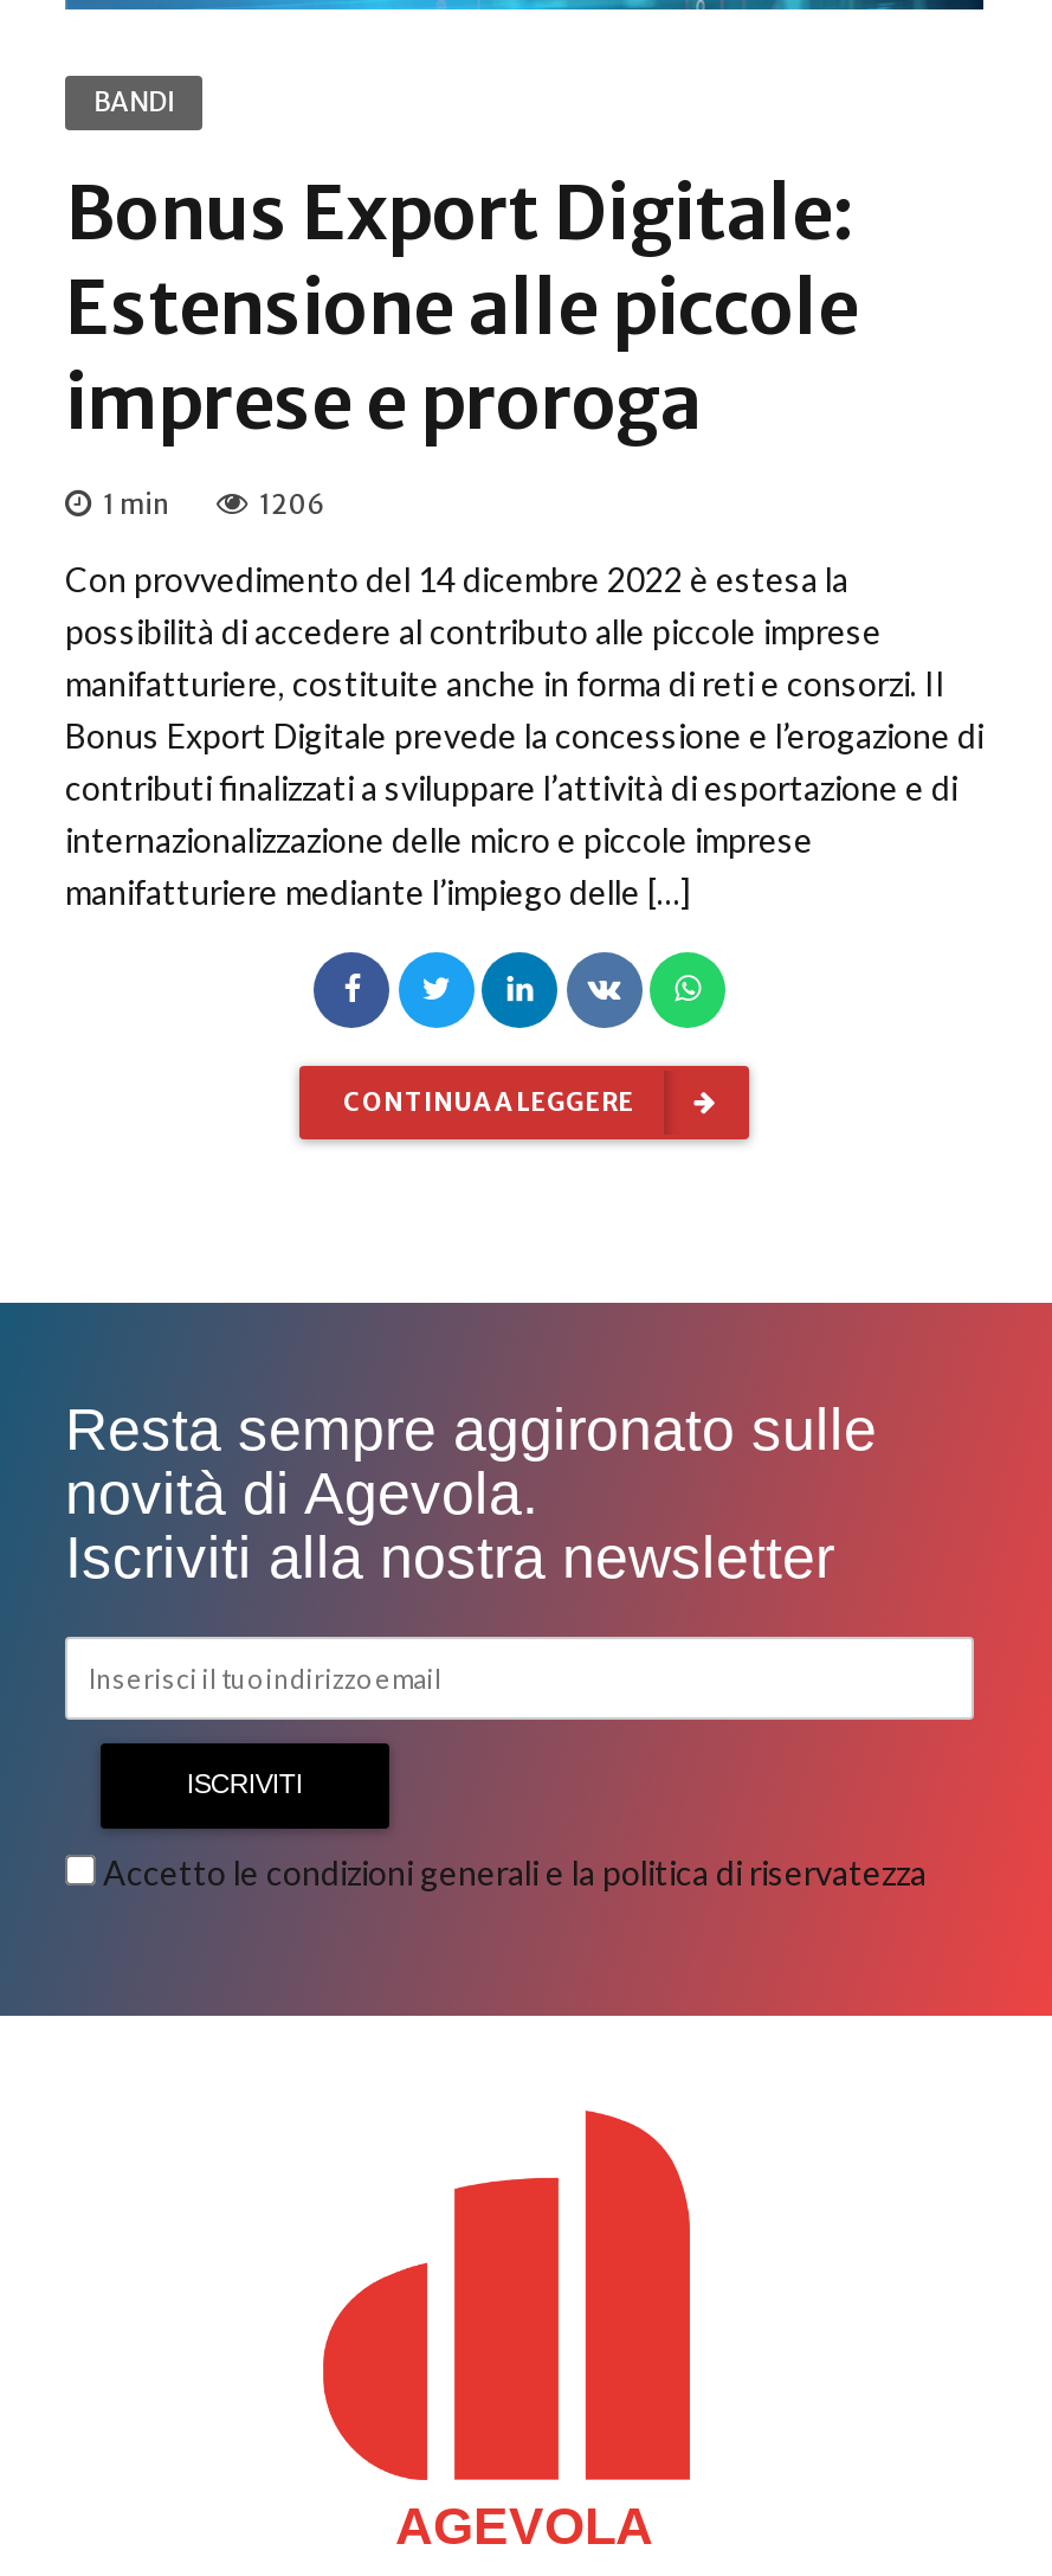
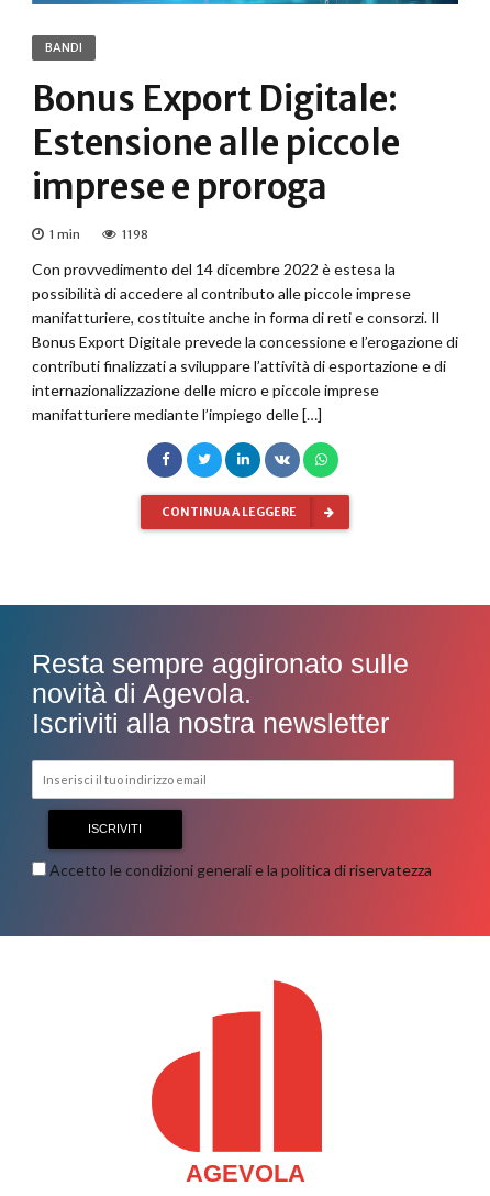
- 1206
+ 1198
